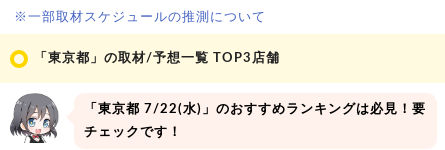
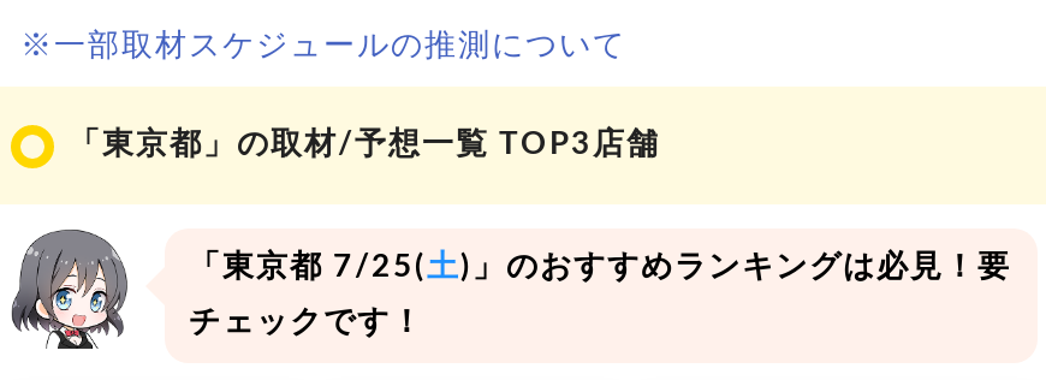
- 「東京都 7/22(水)」のおすすめランキングは必見！要
+ 「東京都 7/25(土)」のおすすめランキングは必見！要
